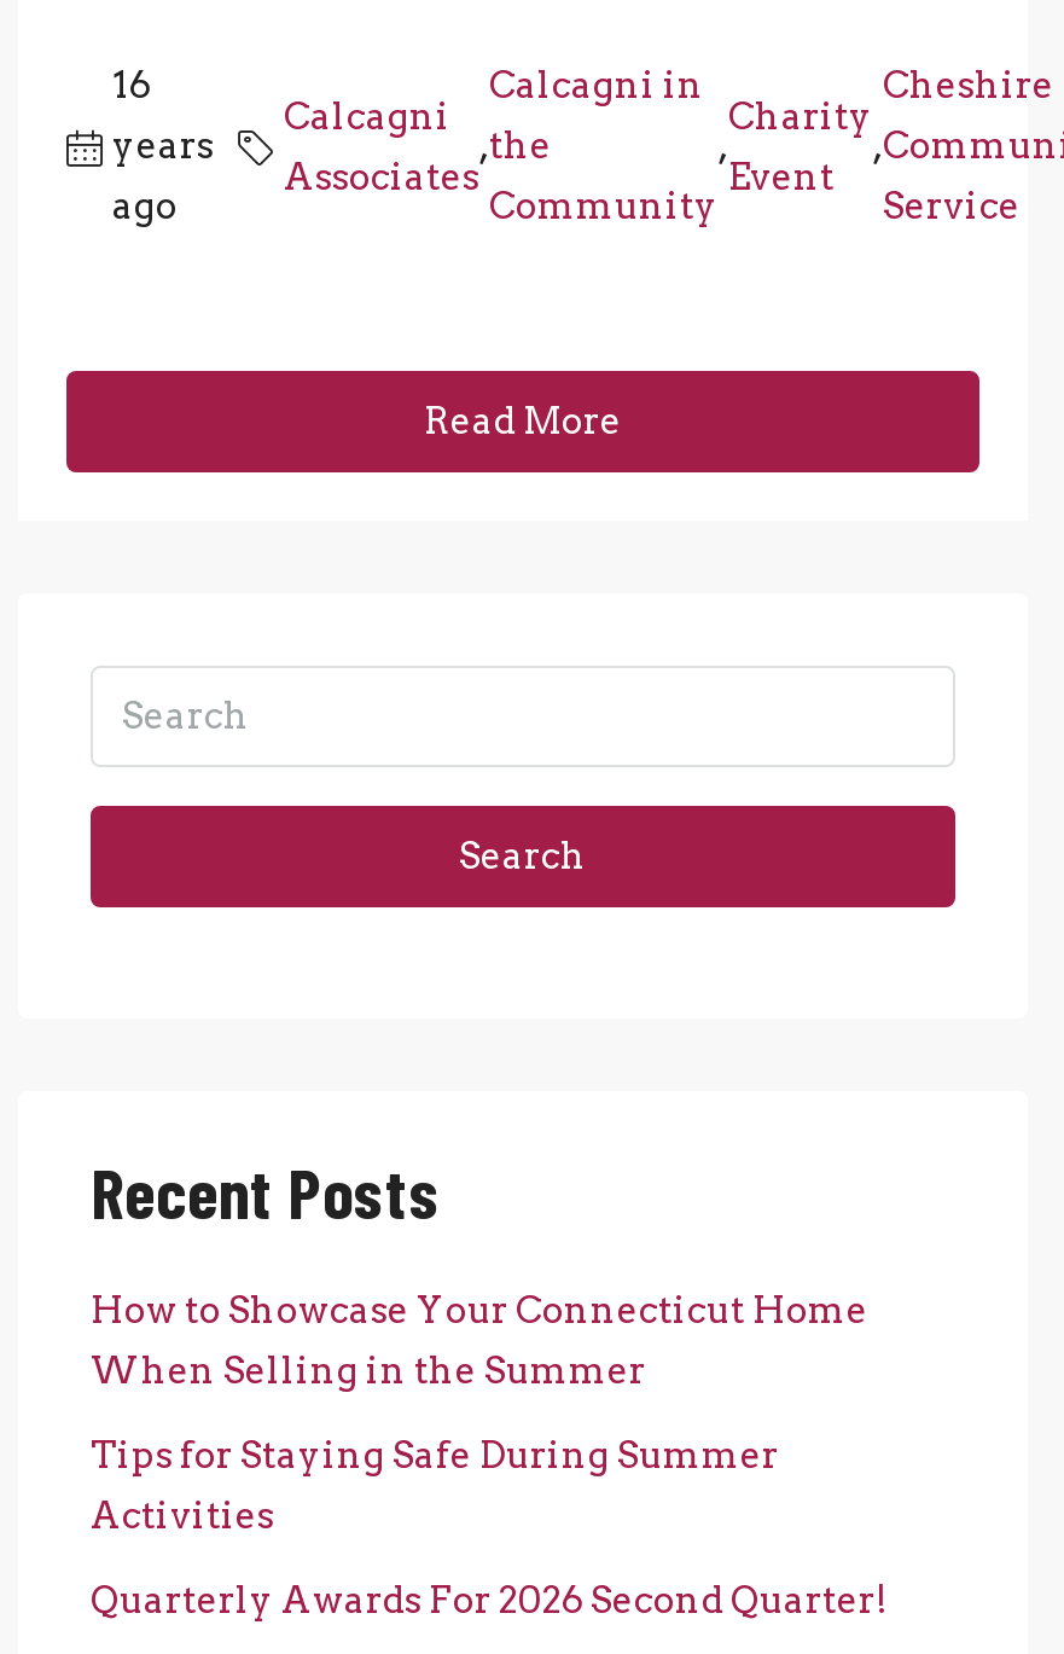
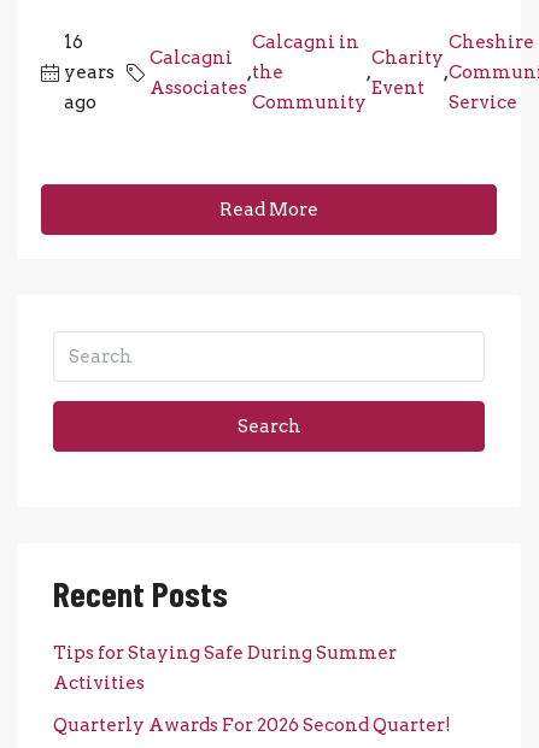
- How to Showcase Your Connecticut Home
- When Selling in the Summer
